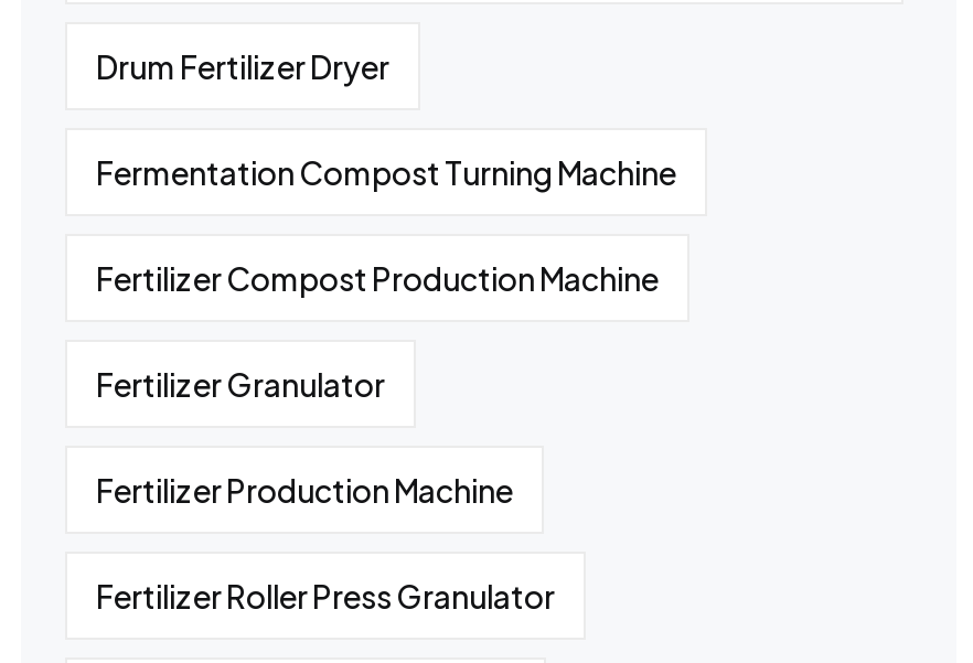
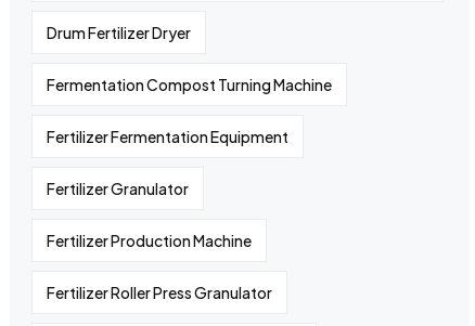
- Fertilizer Compost Production Machine
+ Fertilizer Fermentation Equipment
